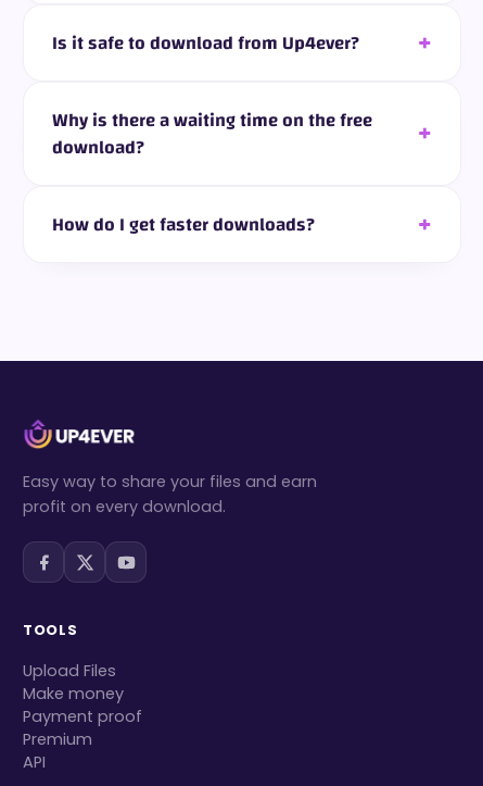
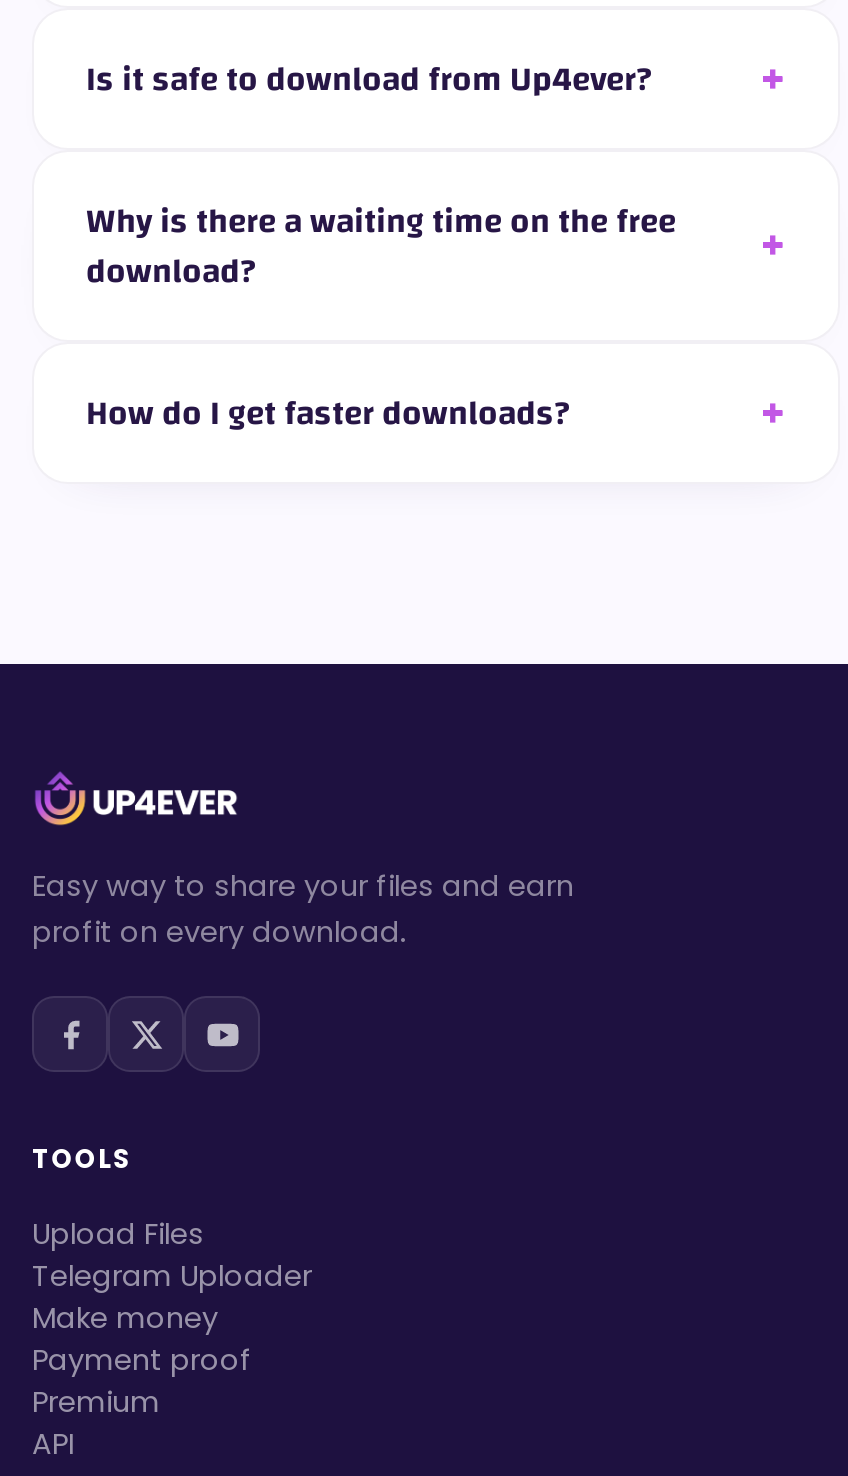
+ Telegram Uploader
